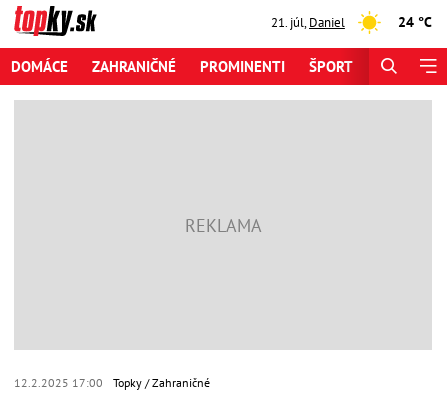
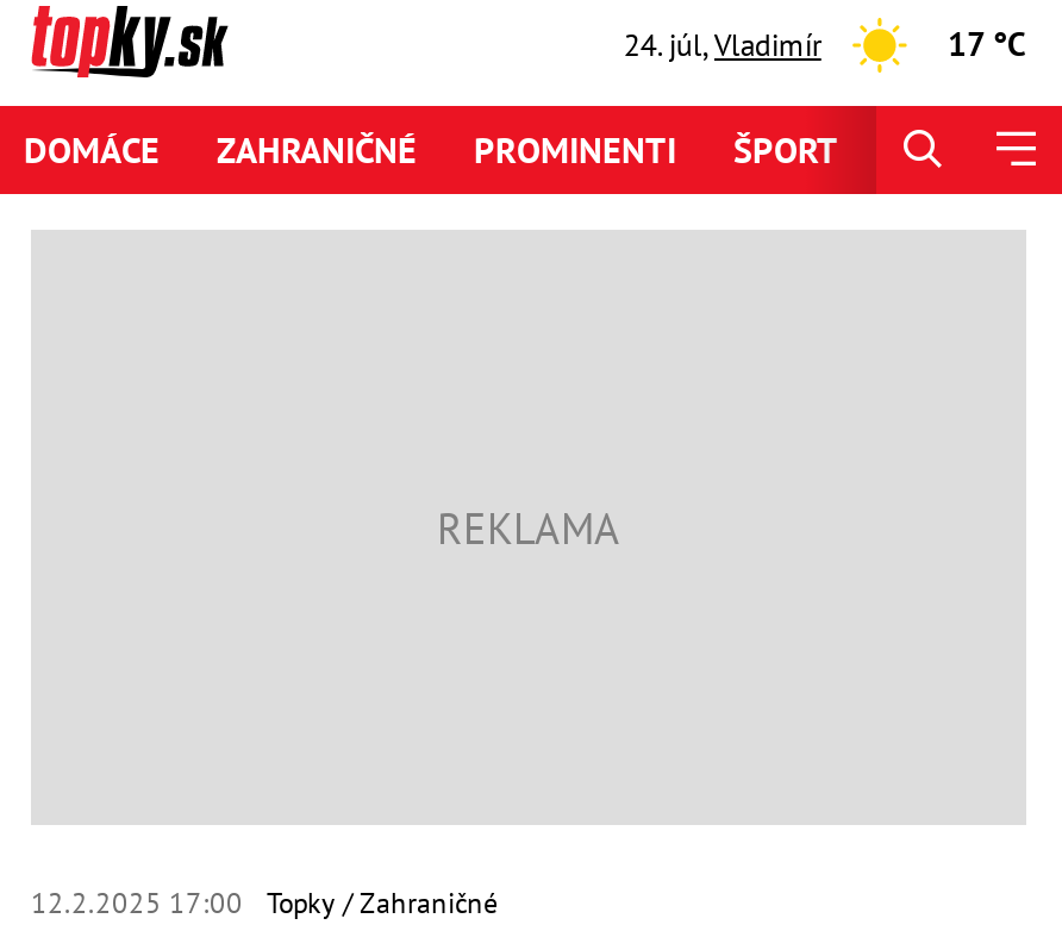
- 21. júl, Daniel
+ 24. júl, Vladimír

- 24 °C
+ 17 °C
